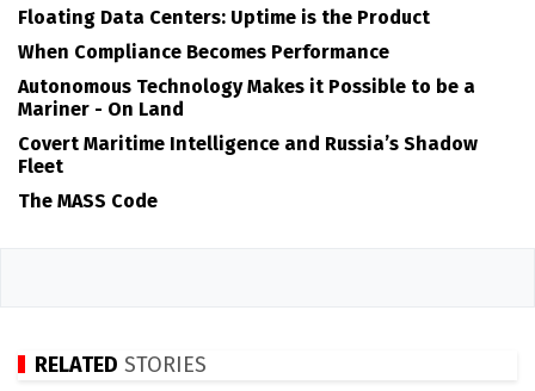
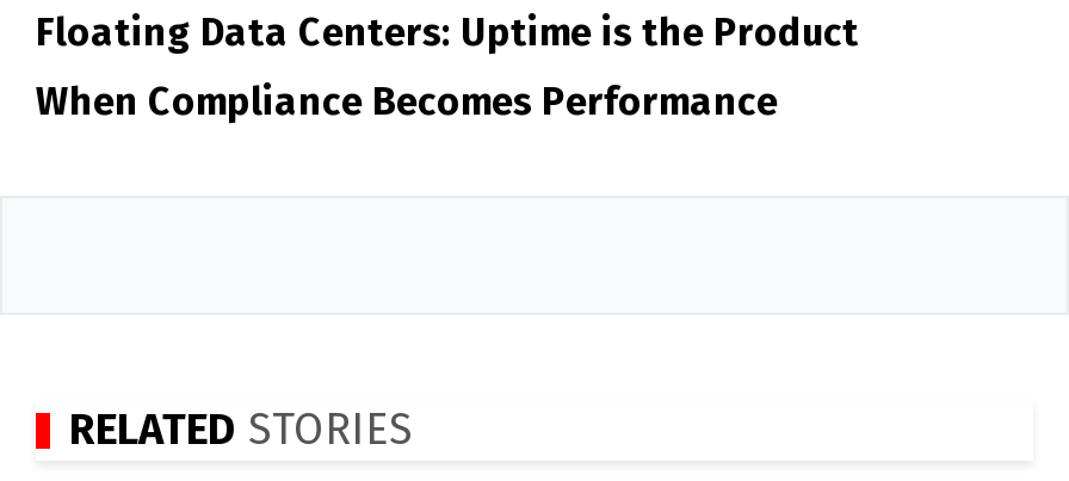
- Autonomous Technology Makes it Possible to be a
- Mariner - On Land
- Covert Maritime Intelligence and Russia’s Shadow
- Fleet
- The MASS Code
